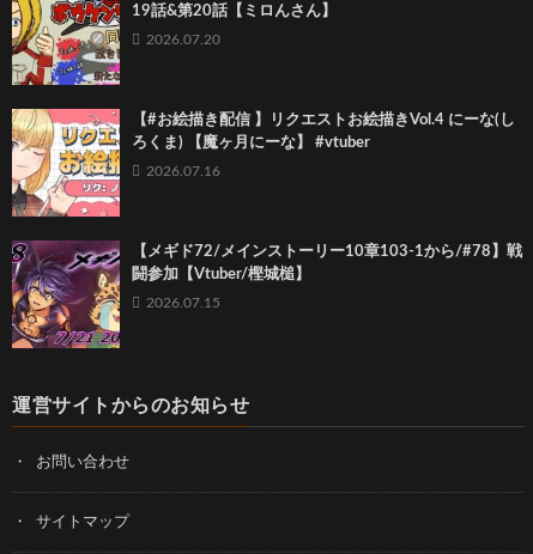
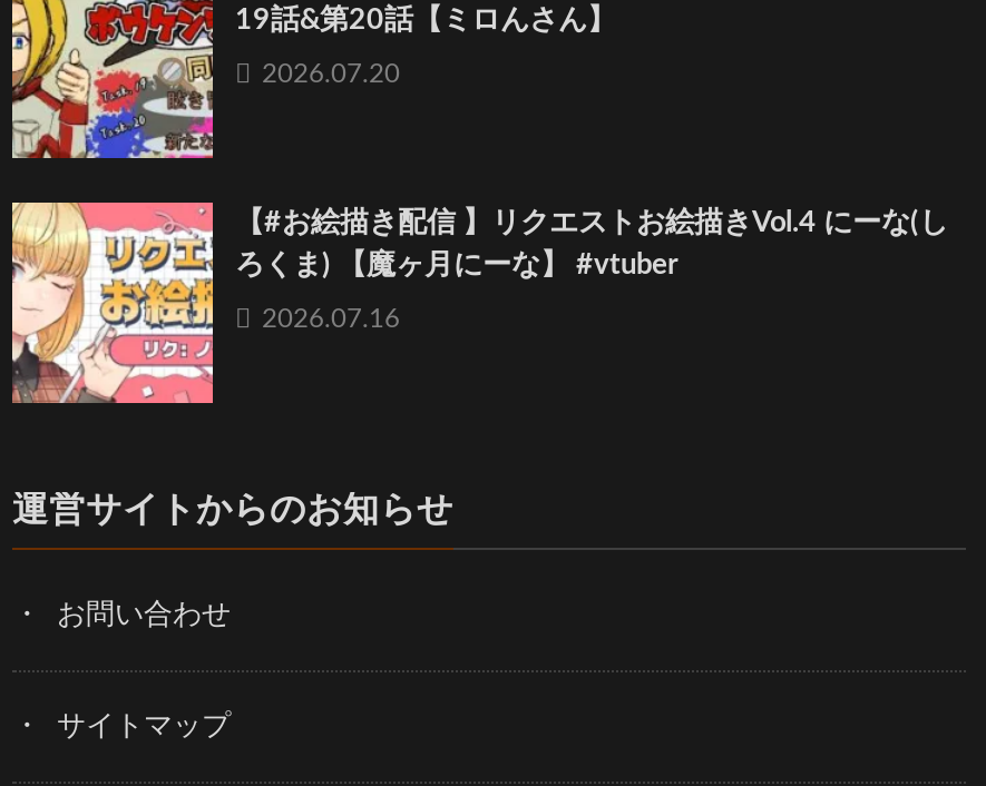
- [image]
- 【メギド72/メインストーリー10章103-1から/#78】戦
- 闘参加【Vtuber/樫城槌】
- 2026.07.15
